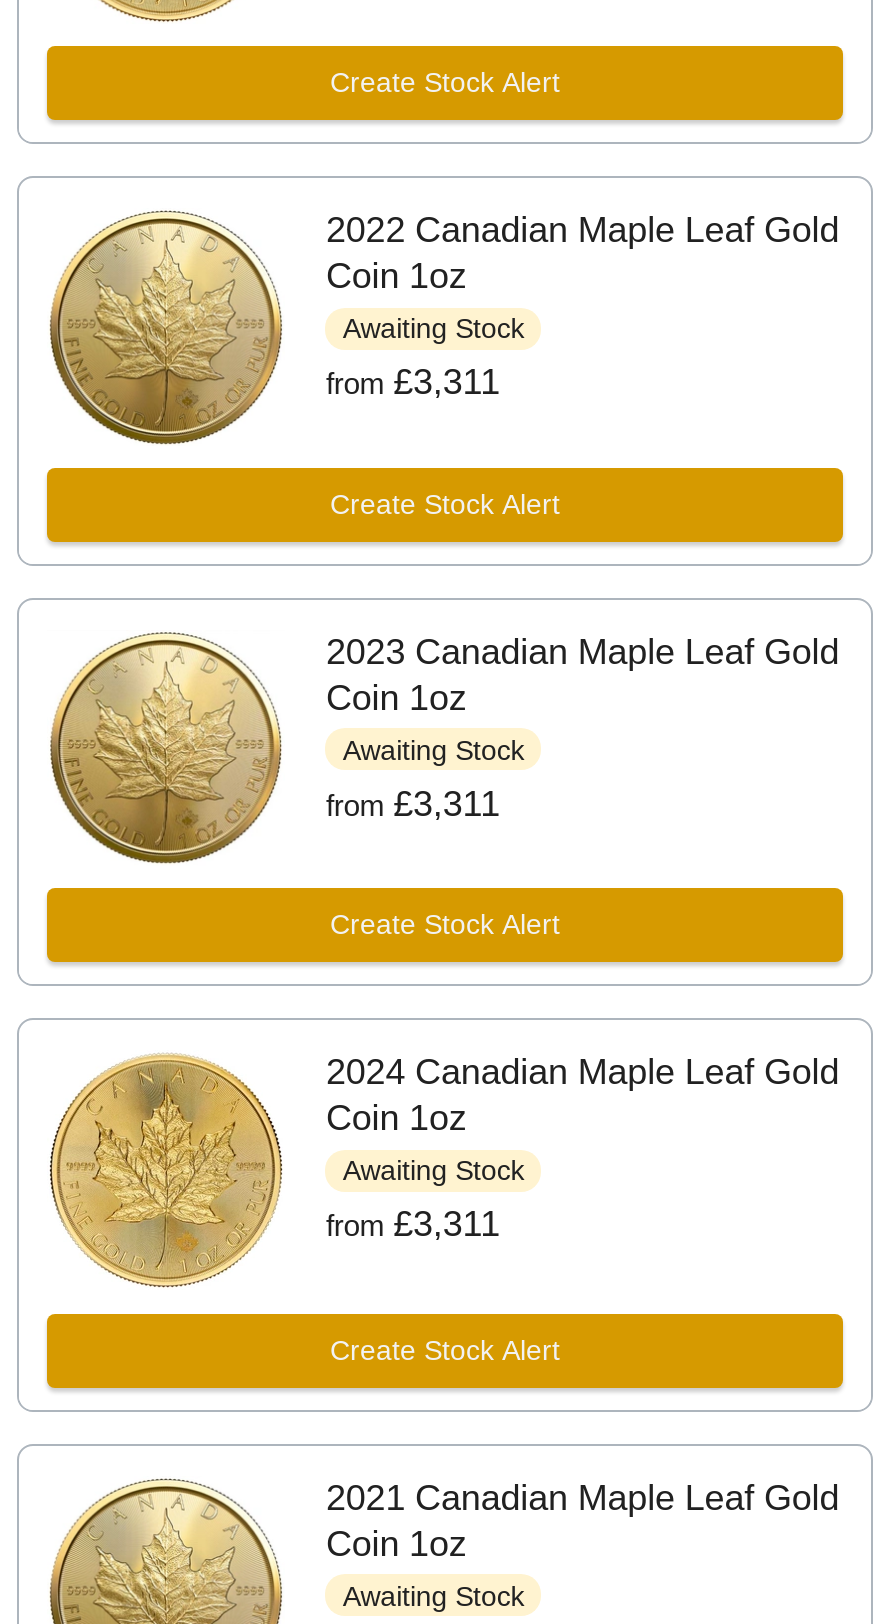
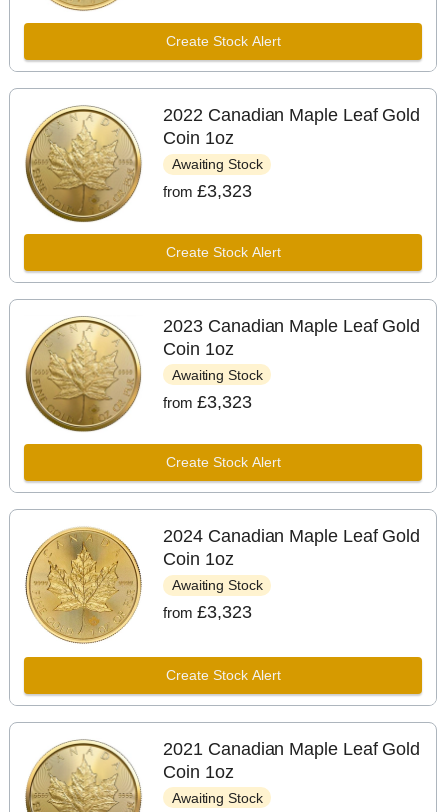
- from £3,311
+ from £3,323

- from £3,311
+ from £3,323

- from £3,311
+ from £3,323
